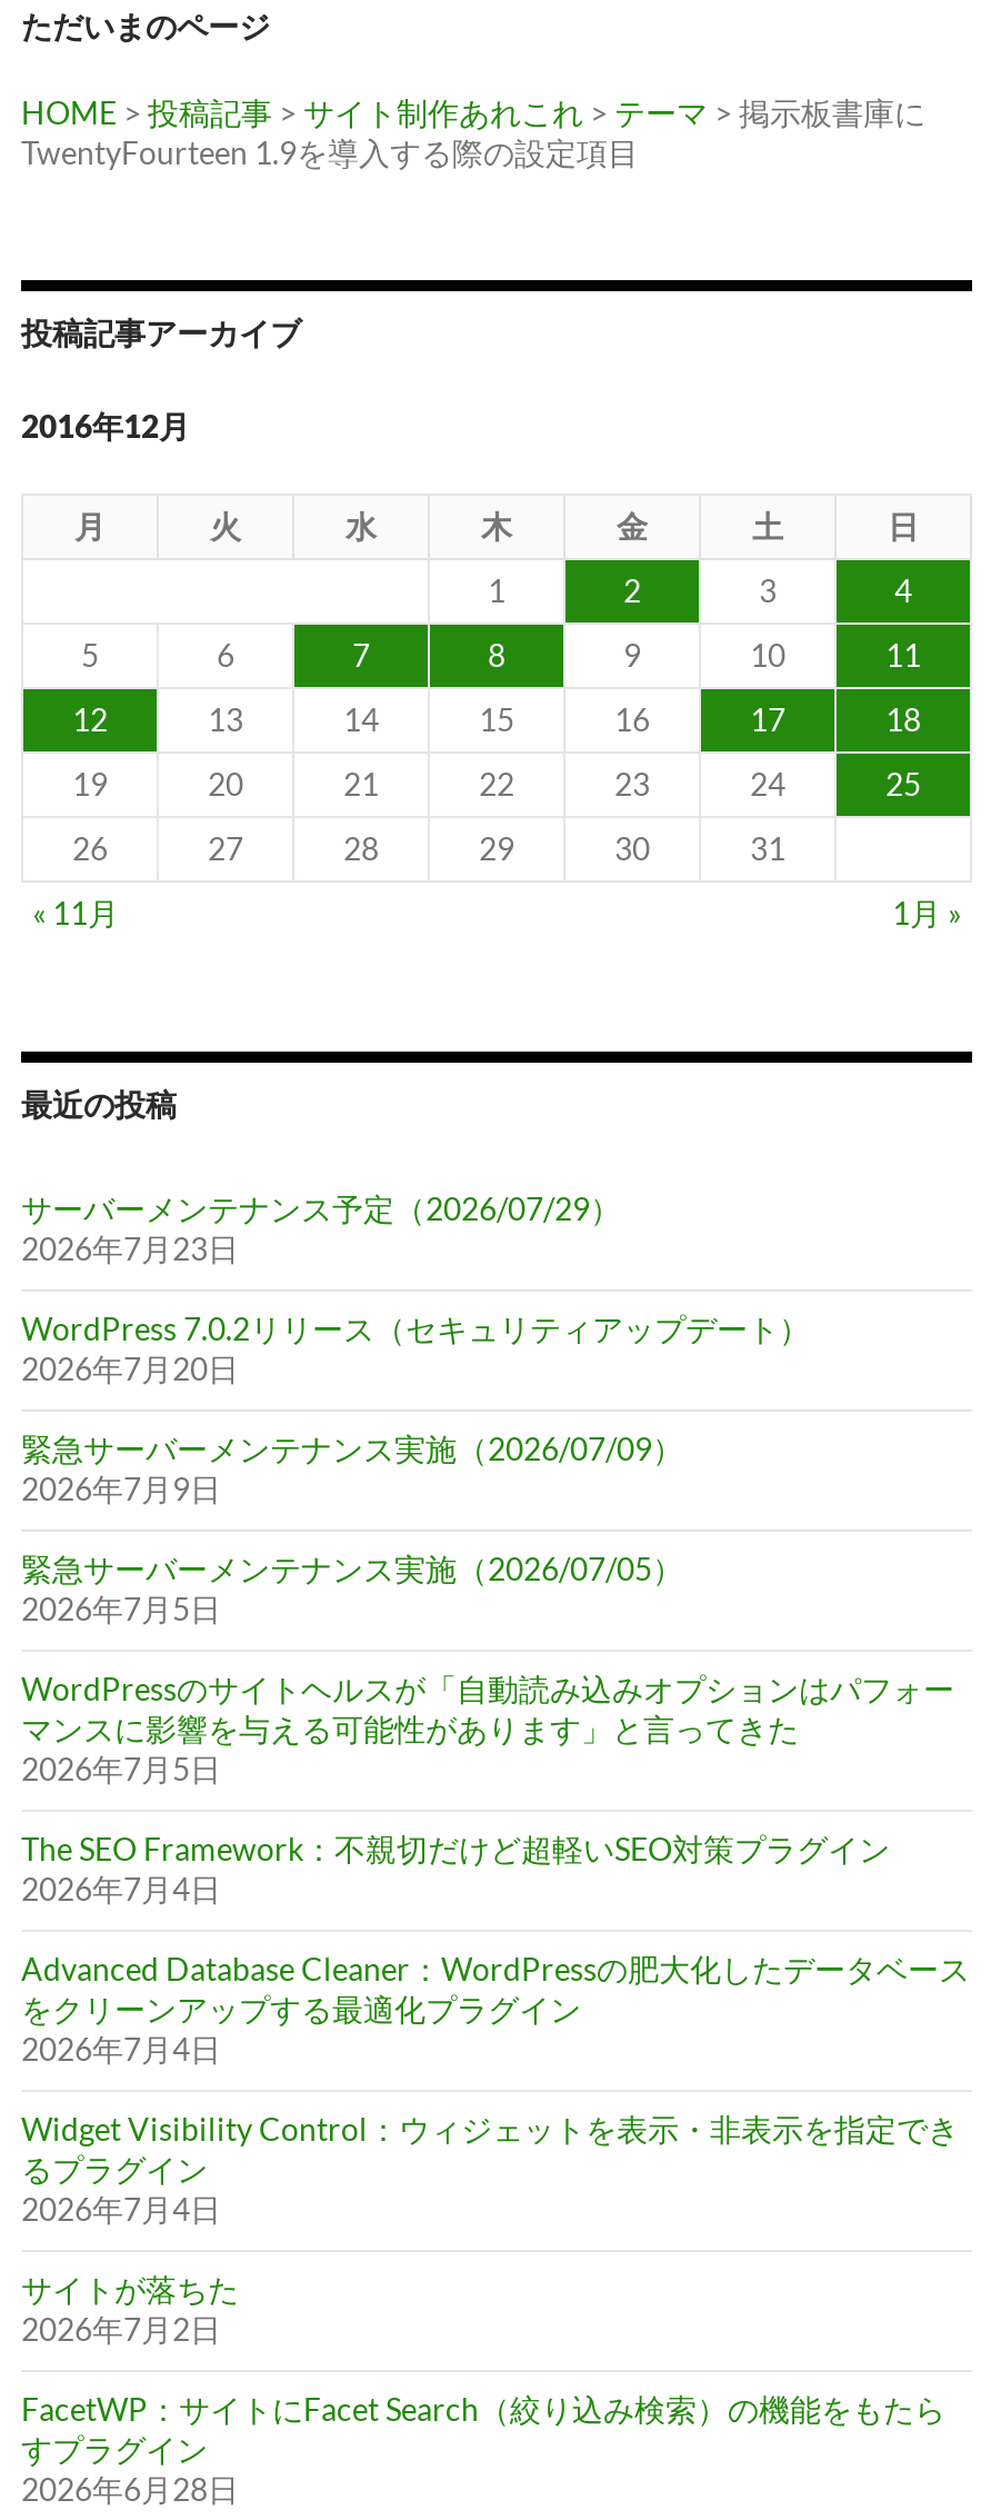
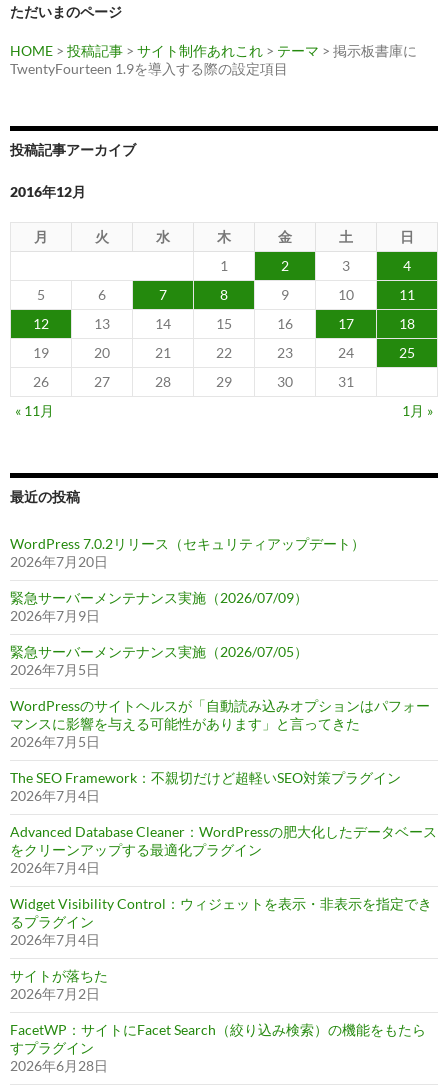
- サーバーメンテナンス予定（2026/07/29）
- 2026年7月23日
